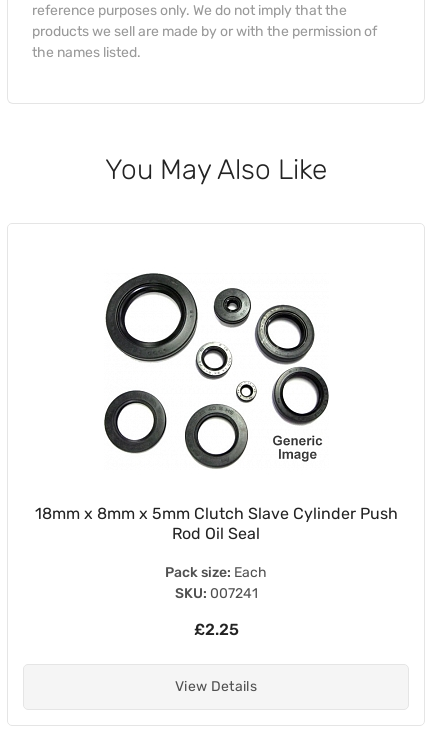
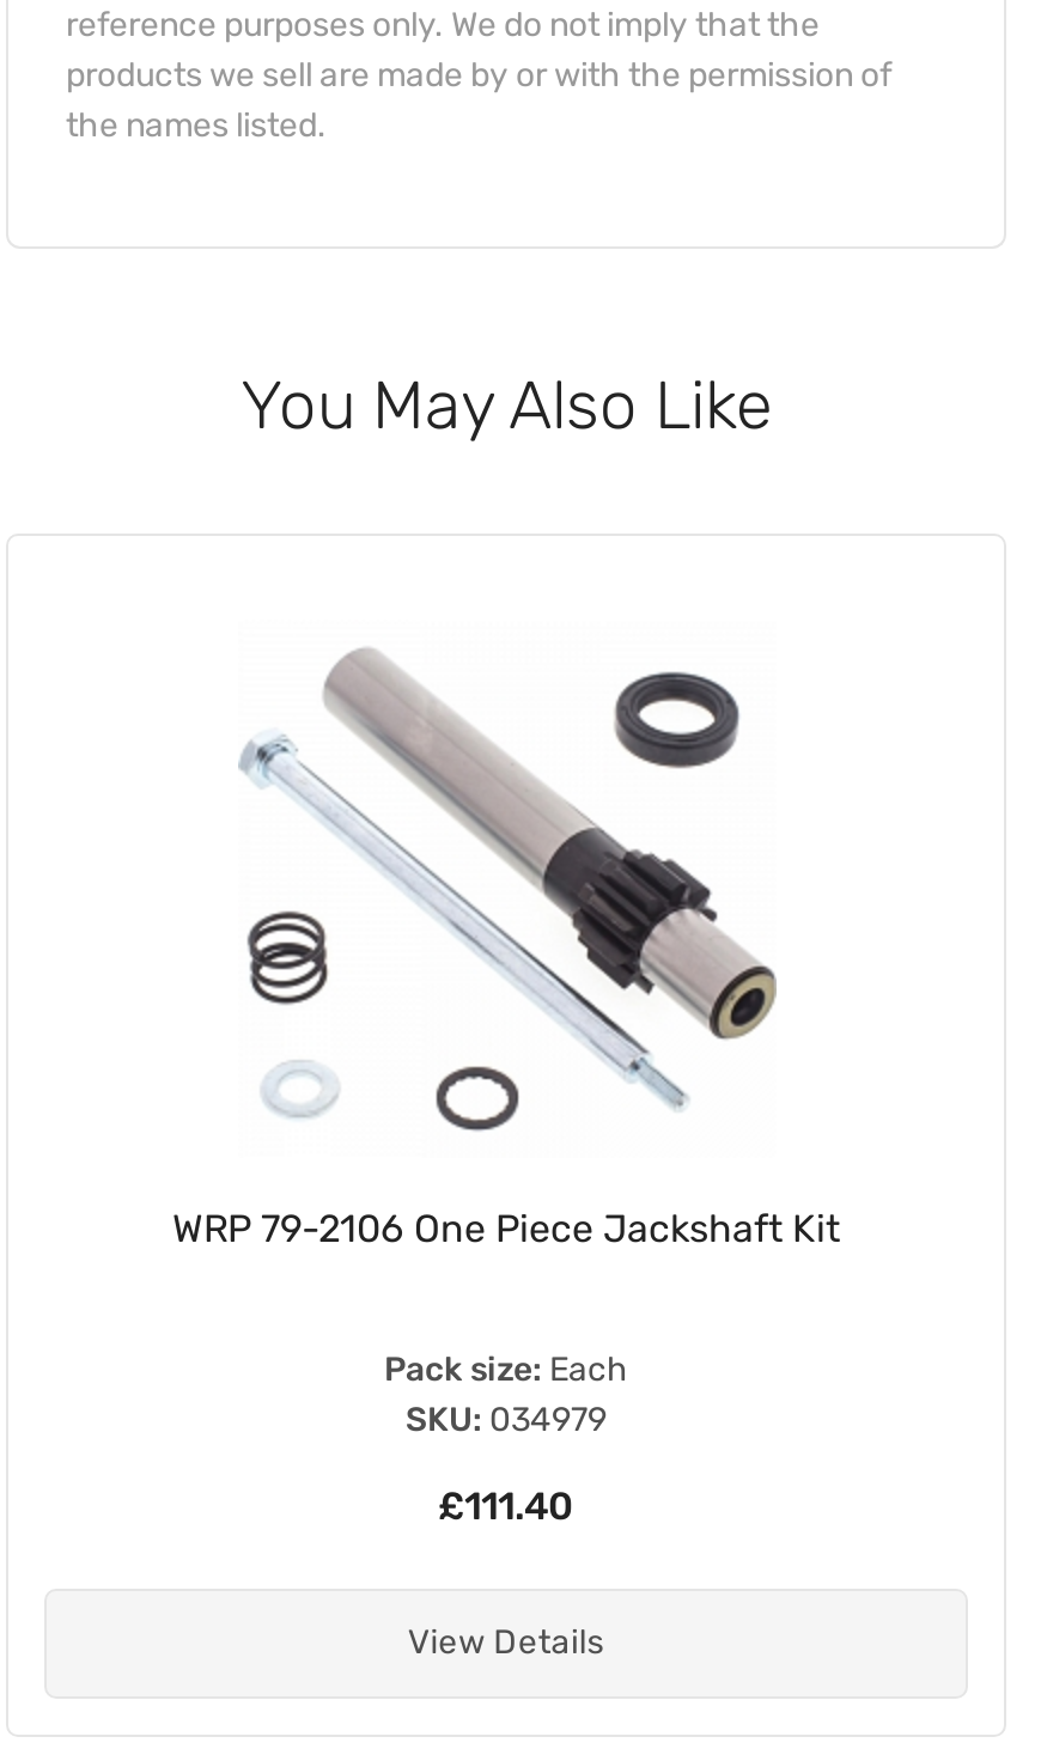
- [image]
- 18mm x 8mm x 5mm Clutch Slave Cylinder Push
- Rod Oil Seal
+ [image]
+ WRP 79-2106 One Piece Jackshaft Kit

- SKU: 007241
+ SKU: 034979

- £2.25
+ £111.40
